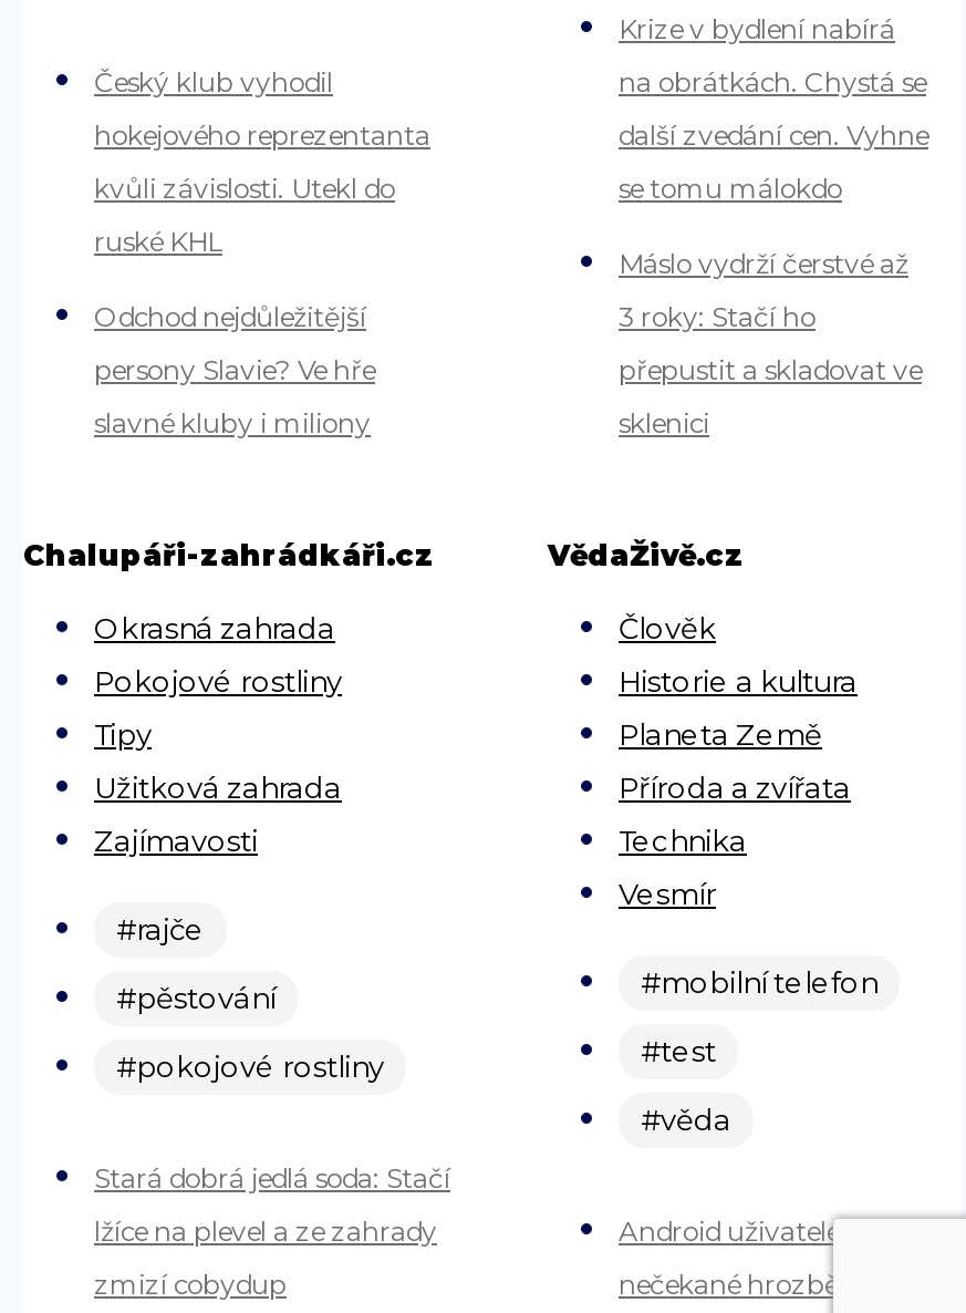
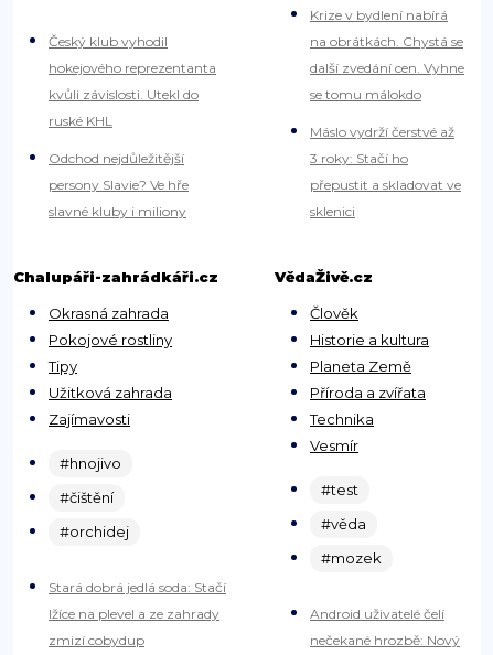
- #rajče
+ #hnojivo

- #mobilní telefon

- #pěstování
+ #čištění

moved up: #test

- #pokojové rostliny
+ #orchidej

moved up: #věda

+ #mozek
